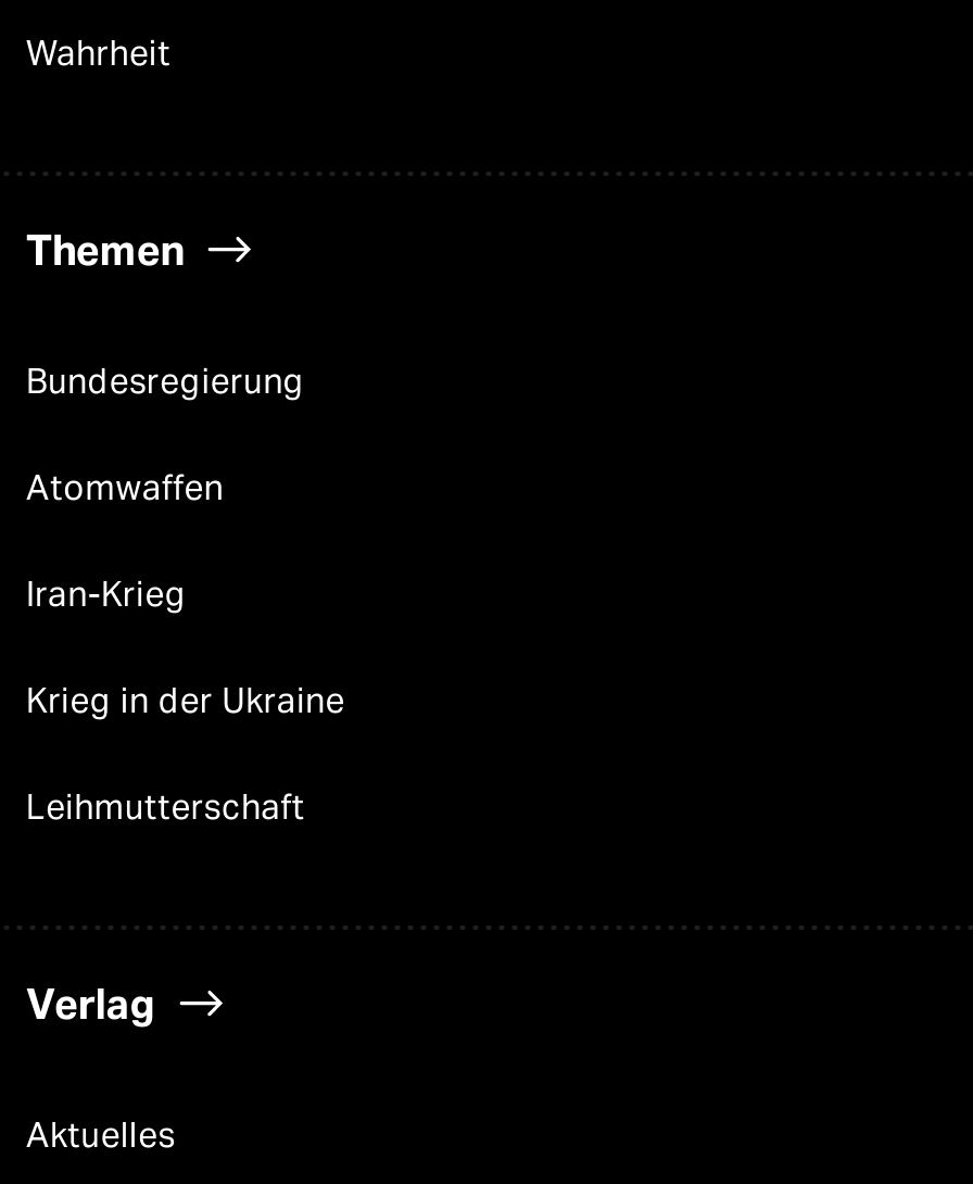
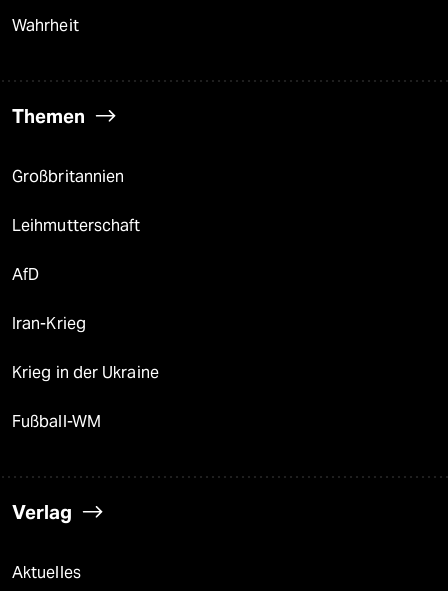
- Bundesregierung
- Atomwaffen
+ Großbritannien
+ AfD

+ Fußball-WM

moved up: Leihmutterschaft
